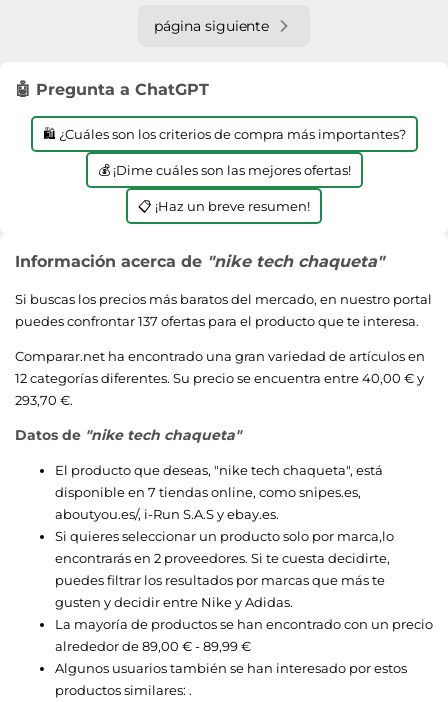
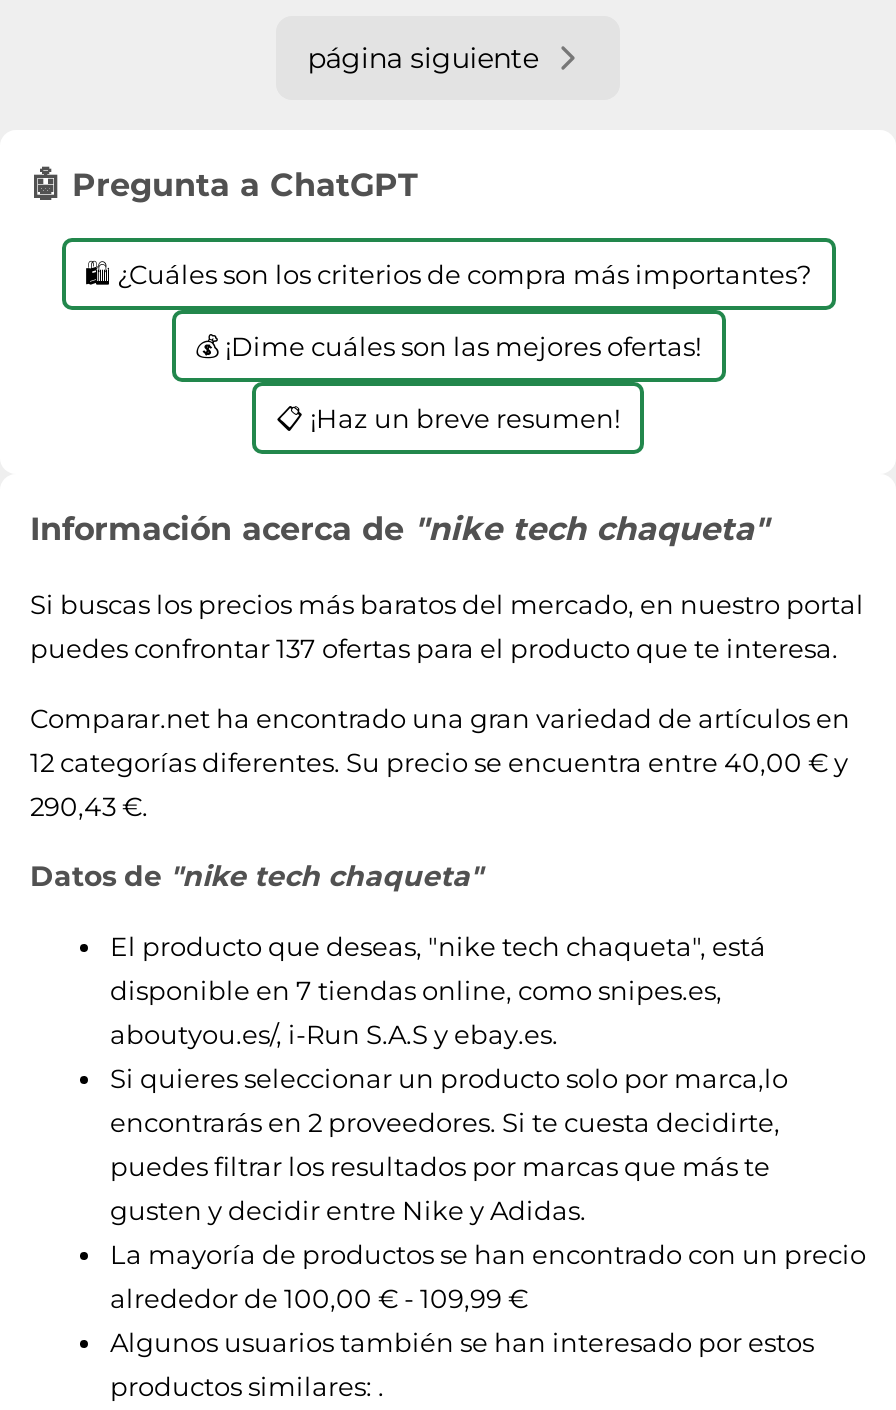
- 293,70 €.
+ 290,43 €.

- alrededor de 89,00 € - 89,99 €
+ alrededor de 100,00 € - 109,99 €
